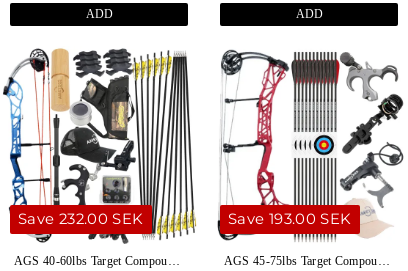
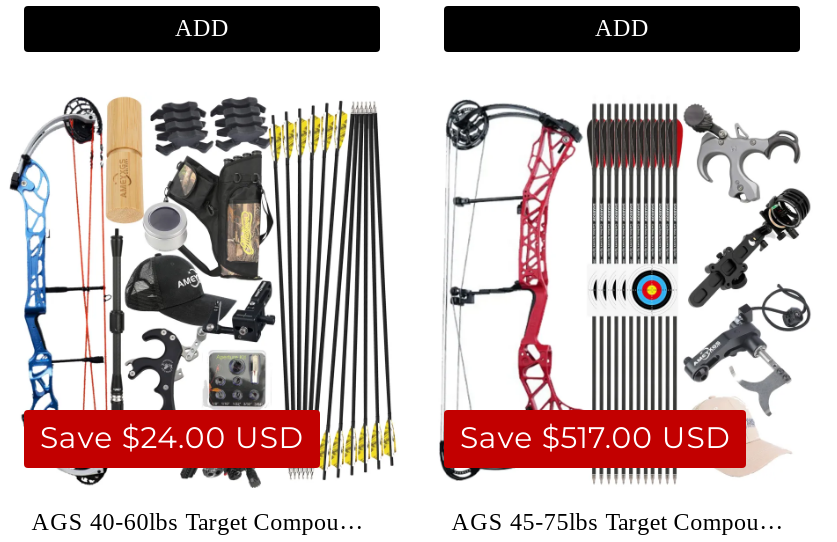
- Save 232.00 SEK
+ Save $24.00 USD

- Save 193.00 SEK
+ Save $517.00 USD
